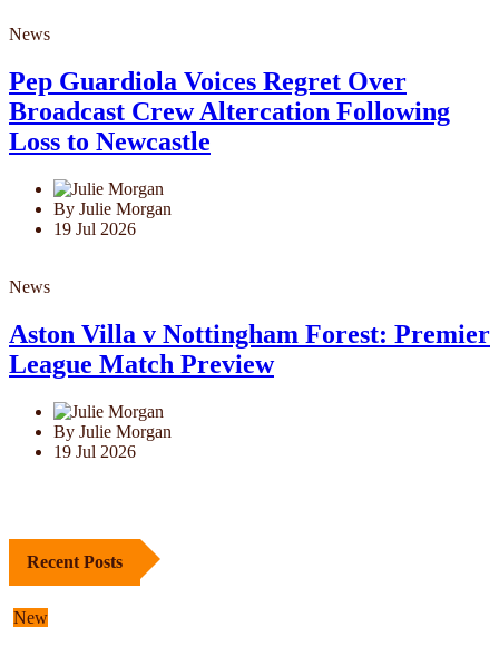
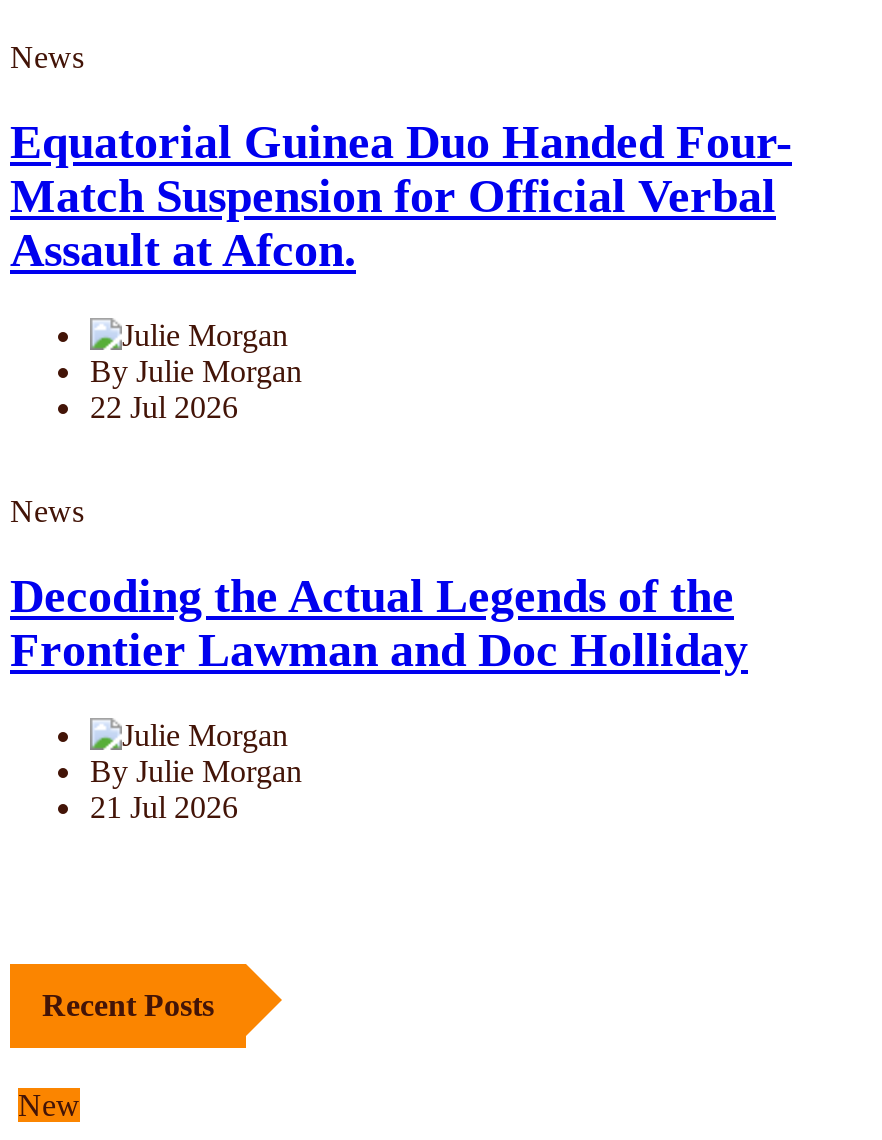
- Pep Guardiola Voices Regret Over
- Broadcast Crew Altercation Following
- Loss to Newcastle
+ Equatorial Guinea Duo Handed Four-
+ Match Suspension for Official Verbal
+ Assault at Afcon.

- 19 Jul 2026
+ 22 Jul 2026

- Aston Villa v Nottingham Forest: Premier
- League Match Preview
+ Decoding the Actual Legends of the
+ Frontier Lawman and Doc Holliday

- 19 Jul 2026
+ 21 Jul 2026
